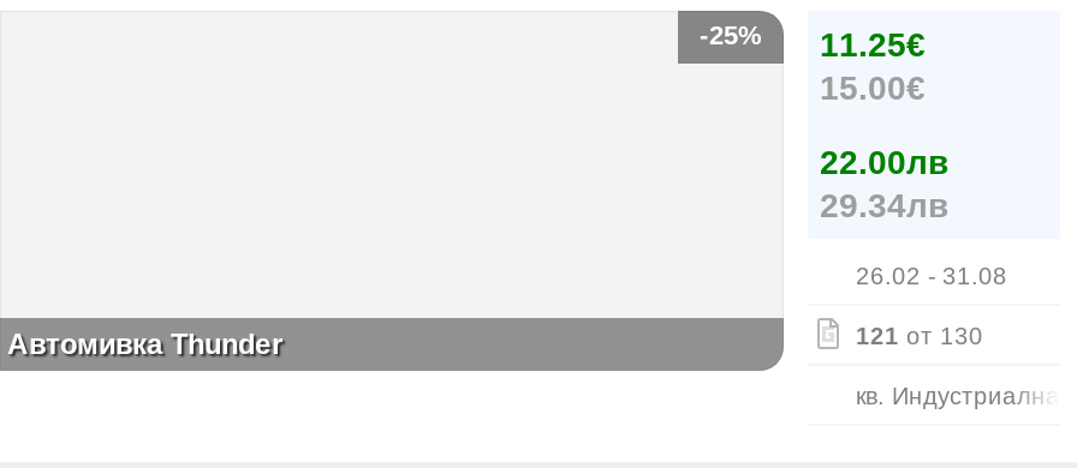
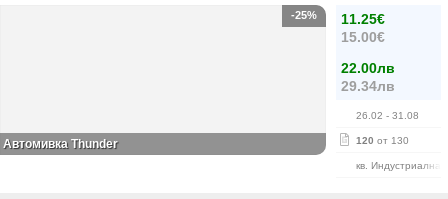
- 121 от 130
+ 120 от 130
